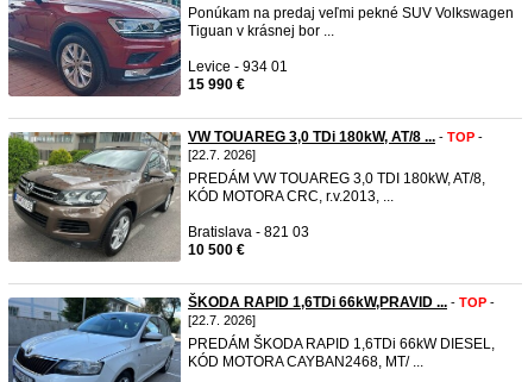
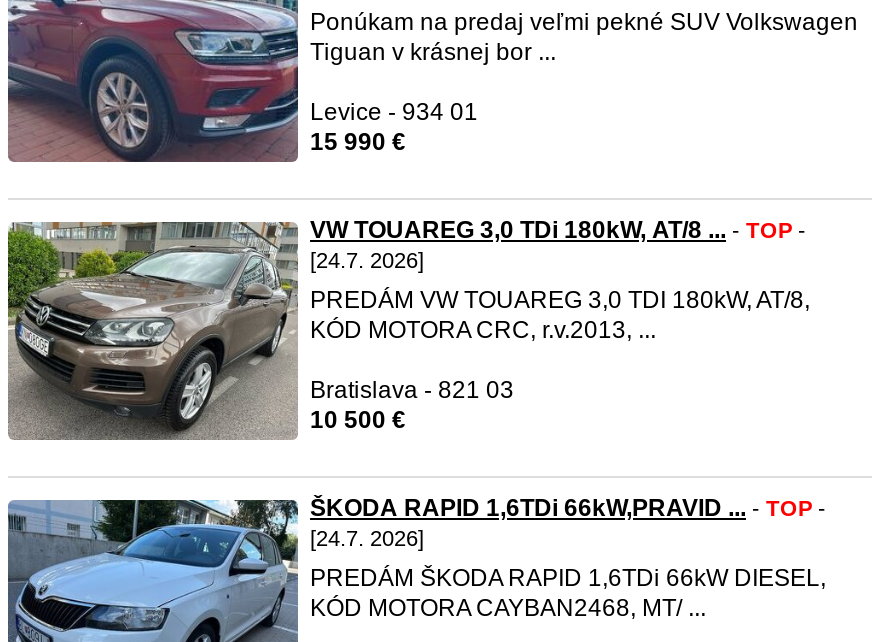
- [22.7. 2026]
+ [24.7. 2026]

- [22.7. 2026]
+ [24.7. 2026]
